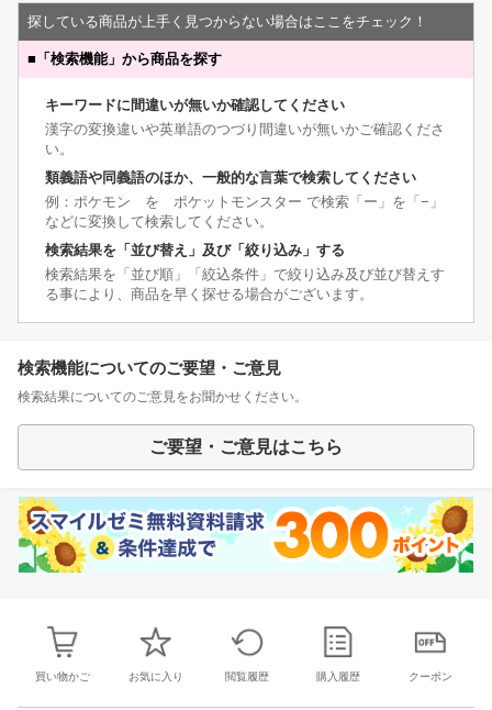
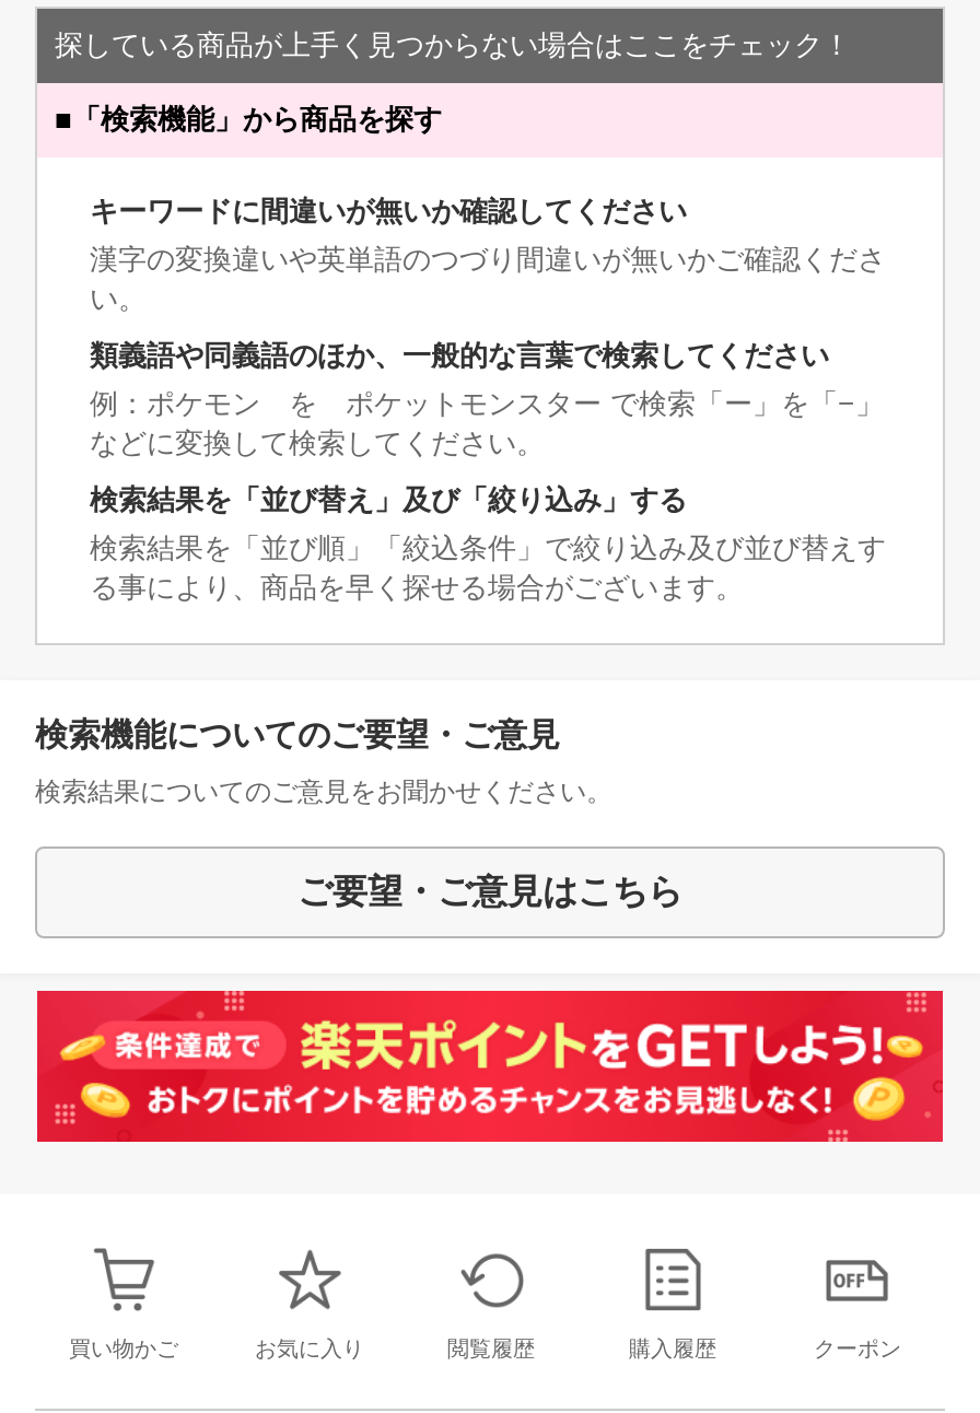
- [image]
+ [image]
